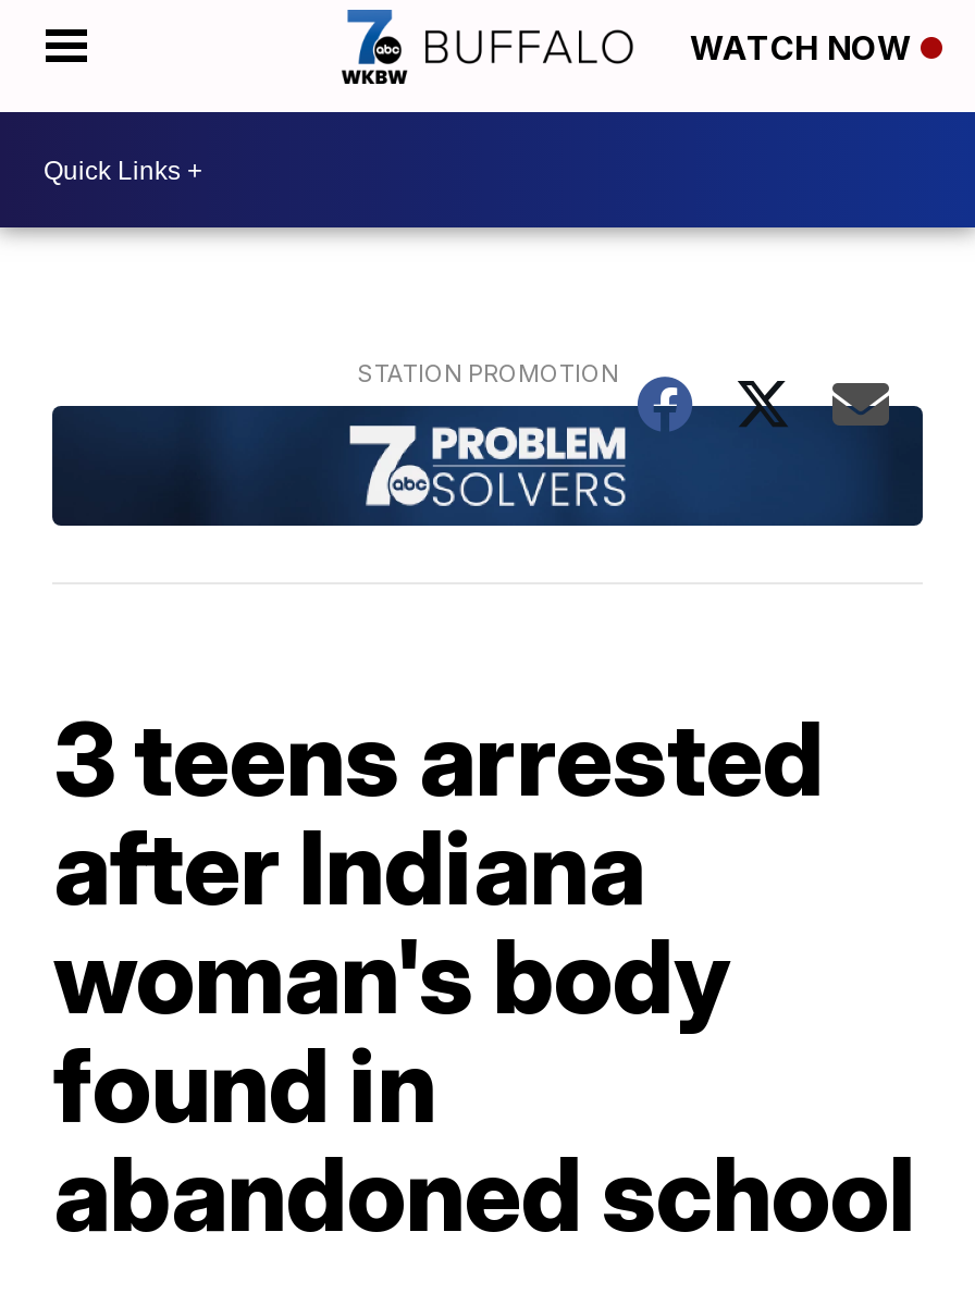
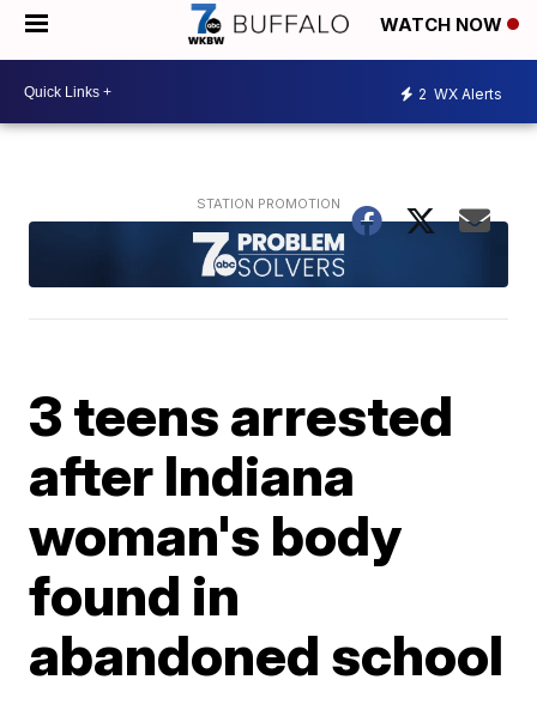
+ 2 WX Alerts
